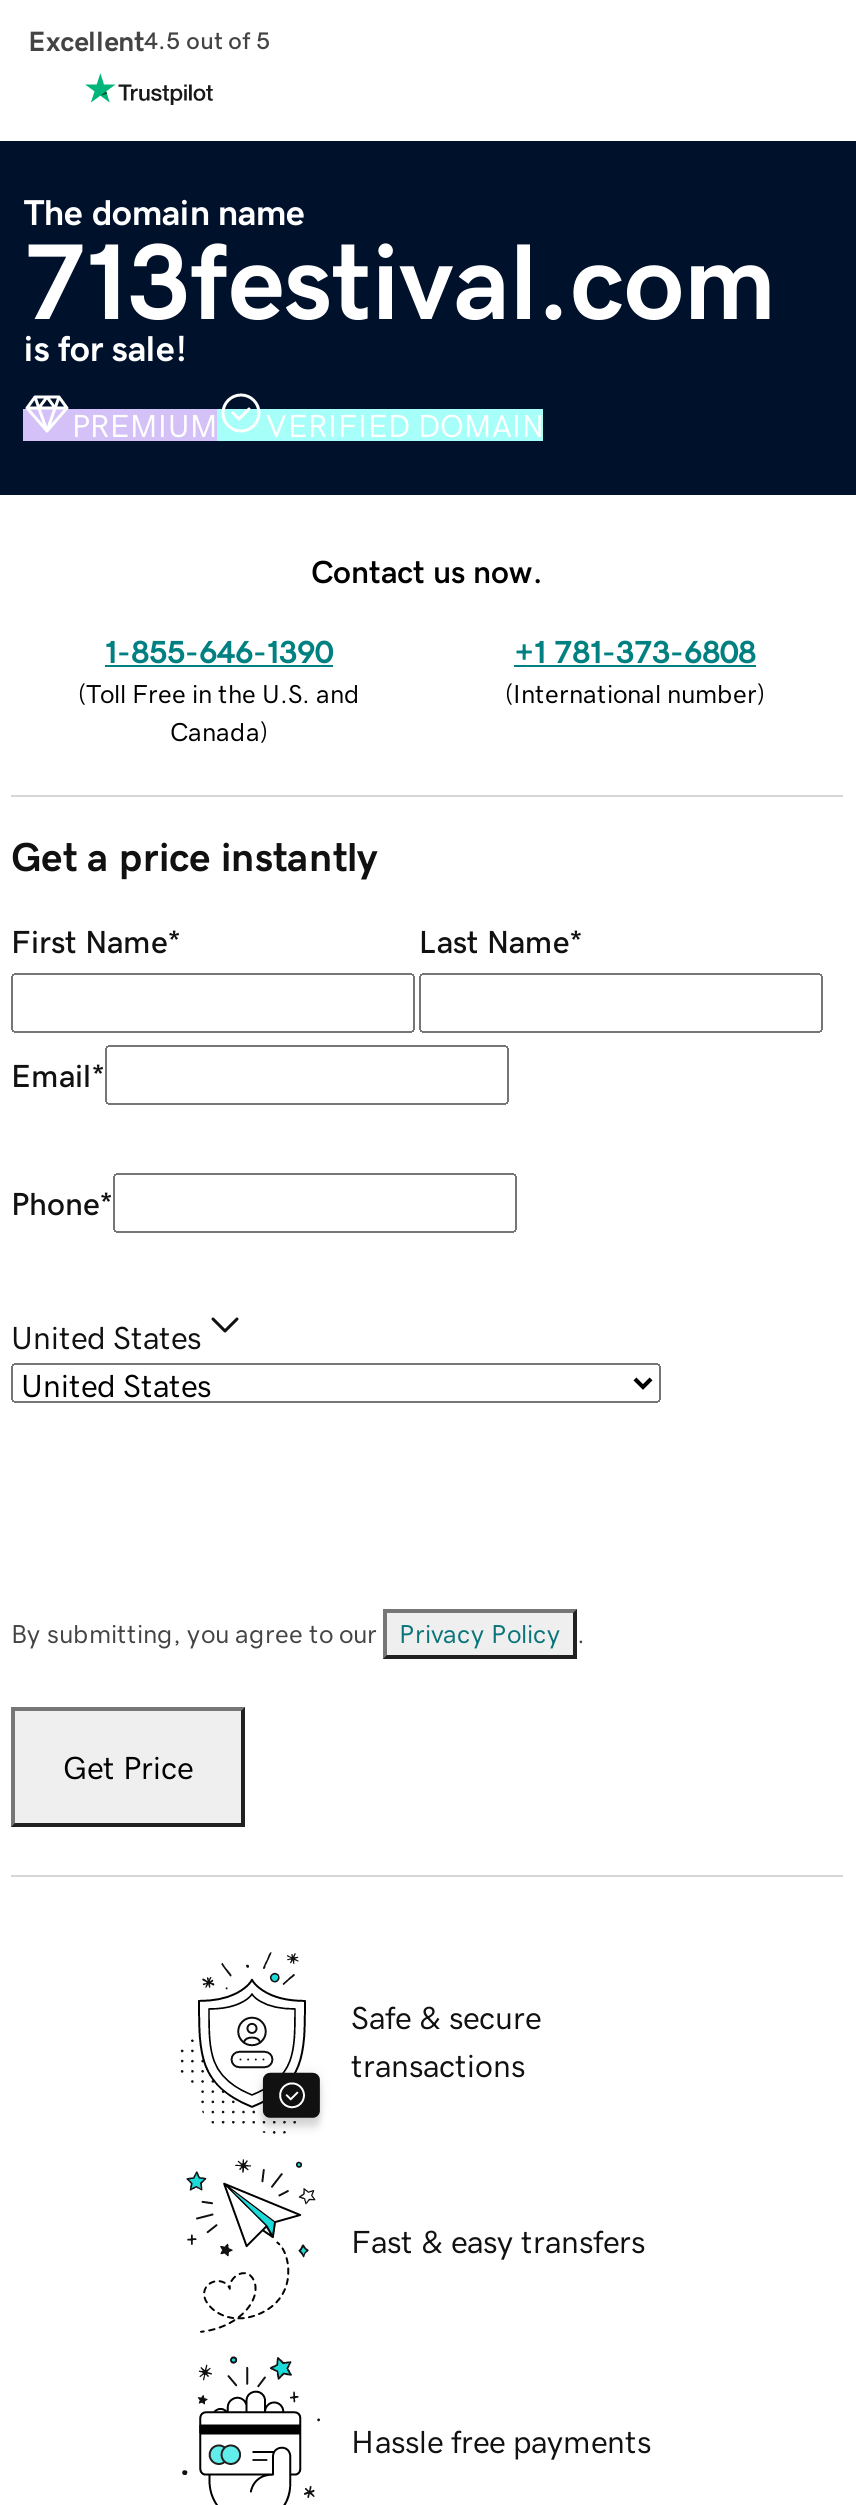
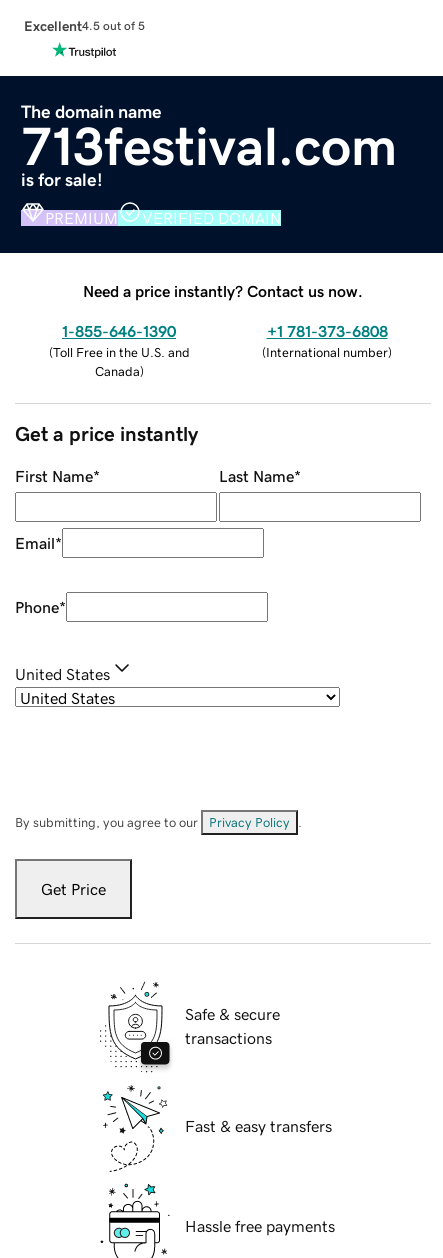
- Contact us now.
+ Need a price instantly? Contact us now.
